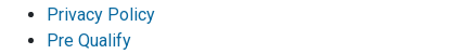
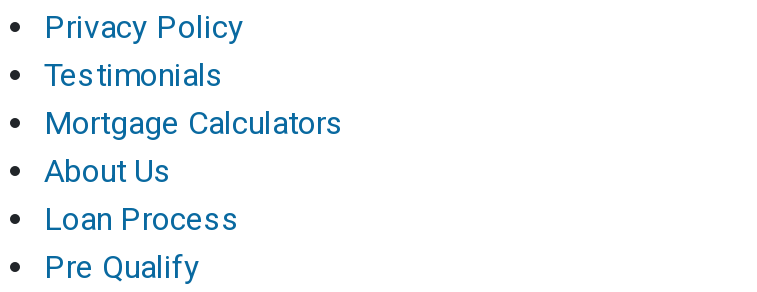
+ Testimonials
+ Mortgage Calculators
+ About Us
+ Loan Process
